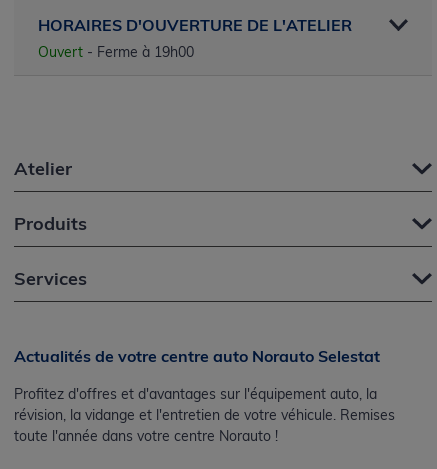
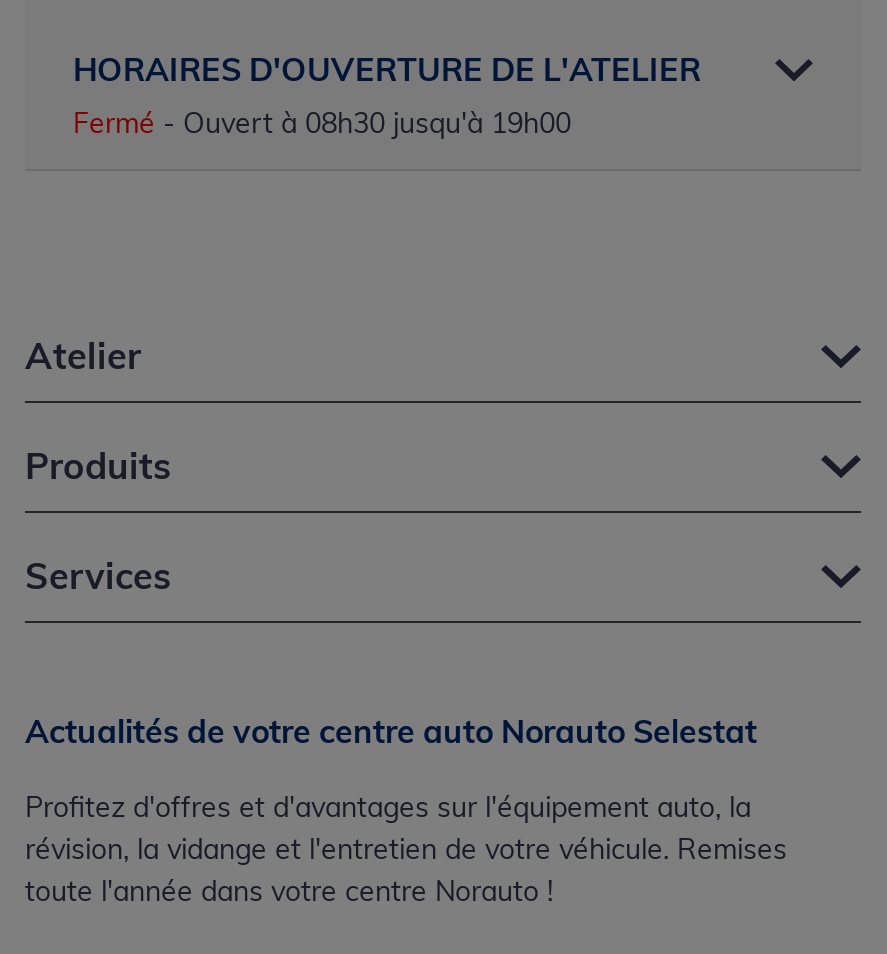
- Ouvert - Ferme à 19h00
+ Fermé - Ouvert à 08h30 jusqu'à 19h00
